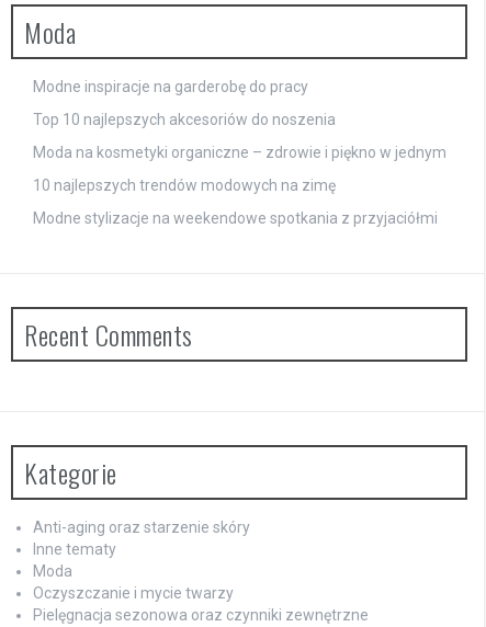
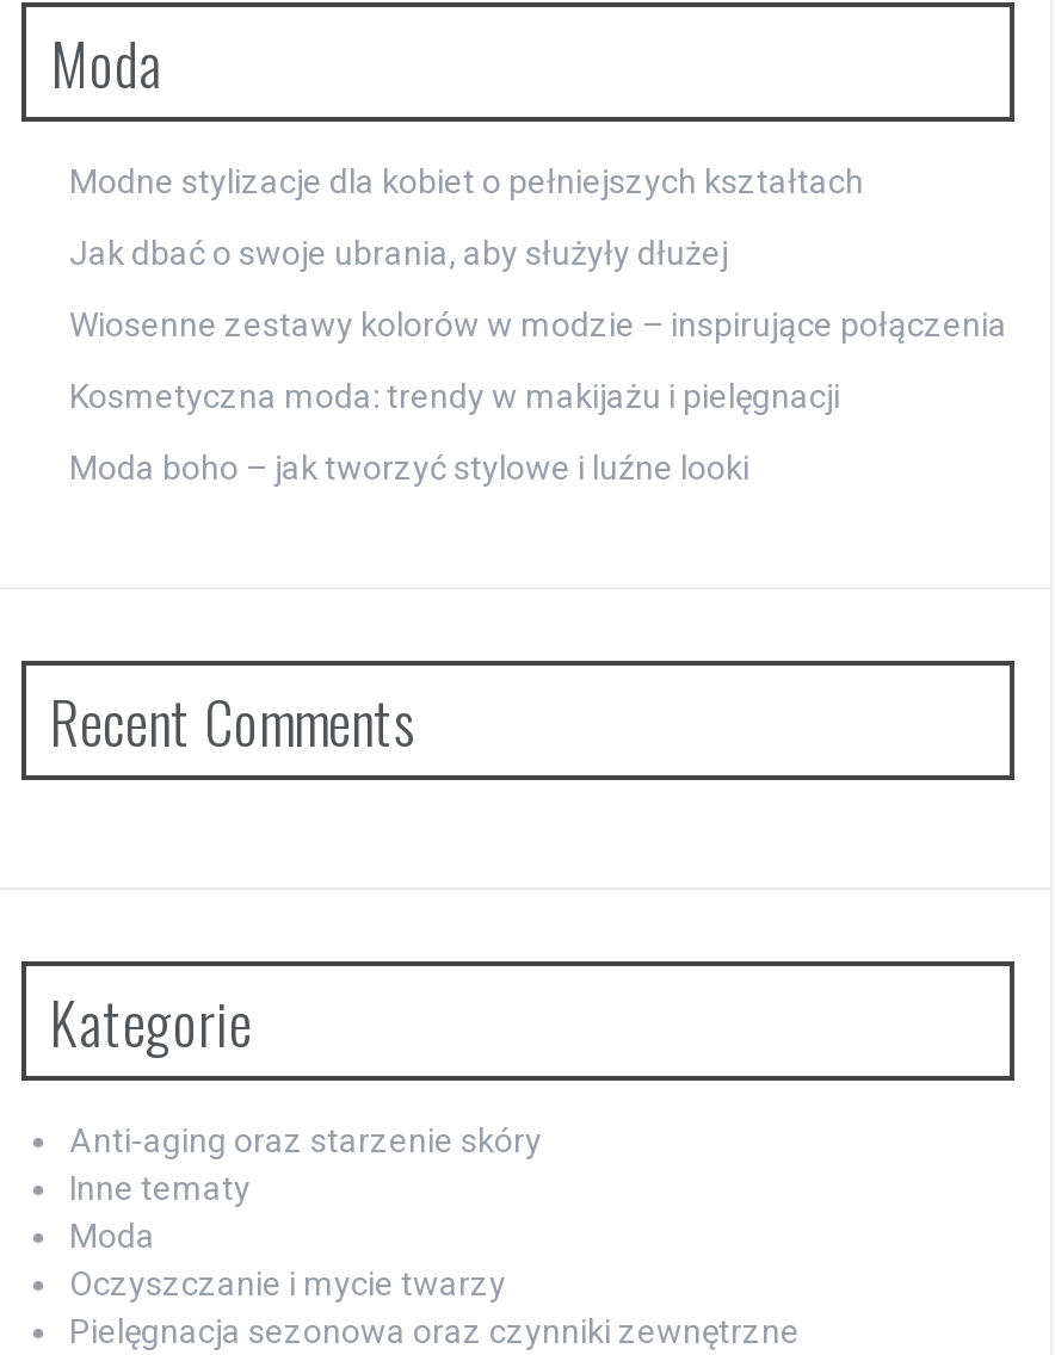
- Modne inspiracje na garderobę do pracy
+ Modne stylizacje dla kobiet o pełniejszych kształtach

- Top 10 najlepszych akcesoriów do noszenia
+ Jak dbać o swoje ubrania, aby służyły dłużej

- Moda na kosmetyki organiczne – zdrowie i piękno w jednym
+ Wiosenne zestawy kolorów w modzie – inspirujące połączenia

- 10 najlepszych trendów modowych na zimę
+ Kosmetyczna moda: trendy w makijażu i pielęgnacji

- Modne stylizacje na weekendowe spotkania z przyjaciółmi
+ Moda boho – jak tworzyć stylowe i luźne looki
